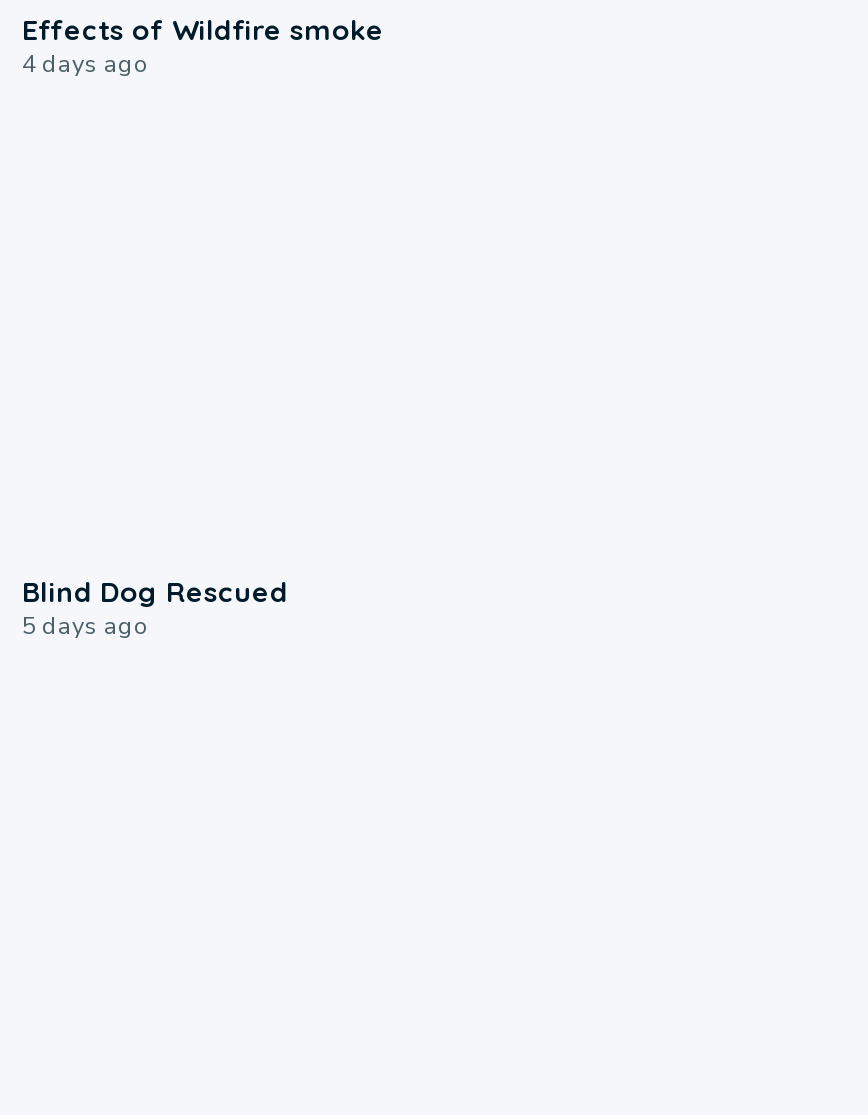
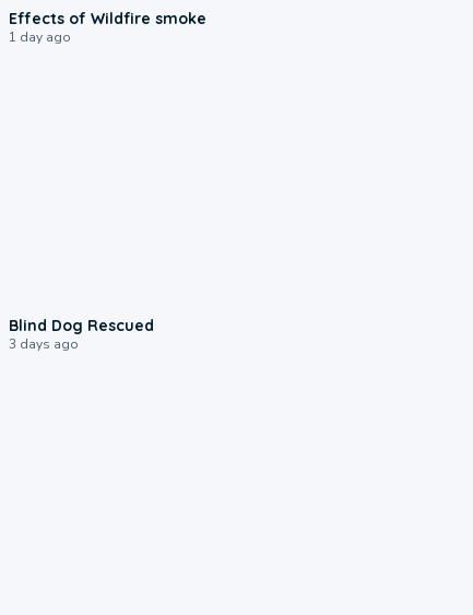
- 4 days ago
+ 1 day ago

- 5 days ago
+ 3 days ago
